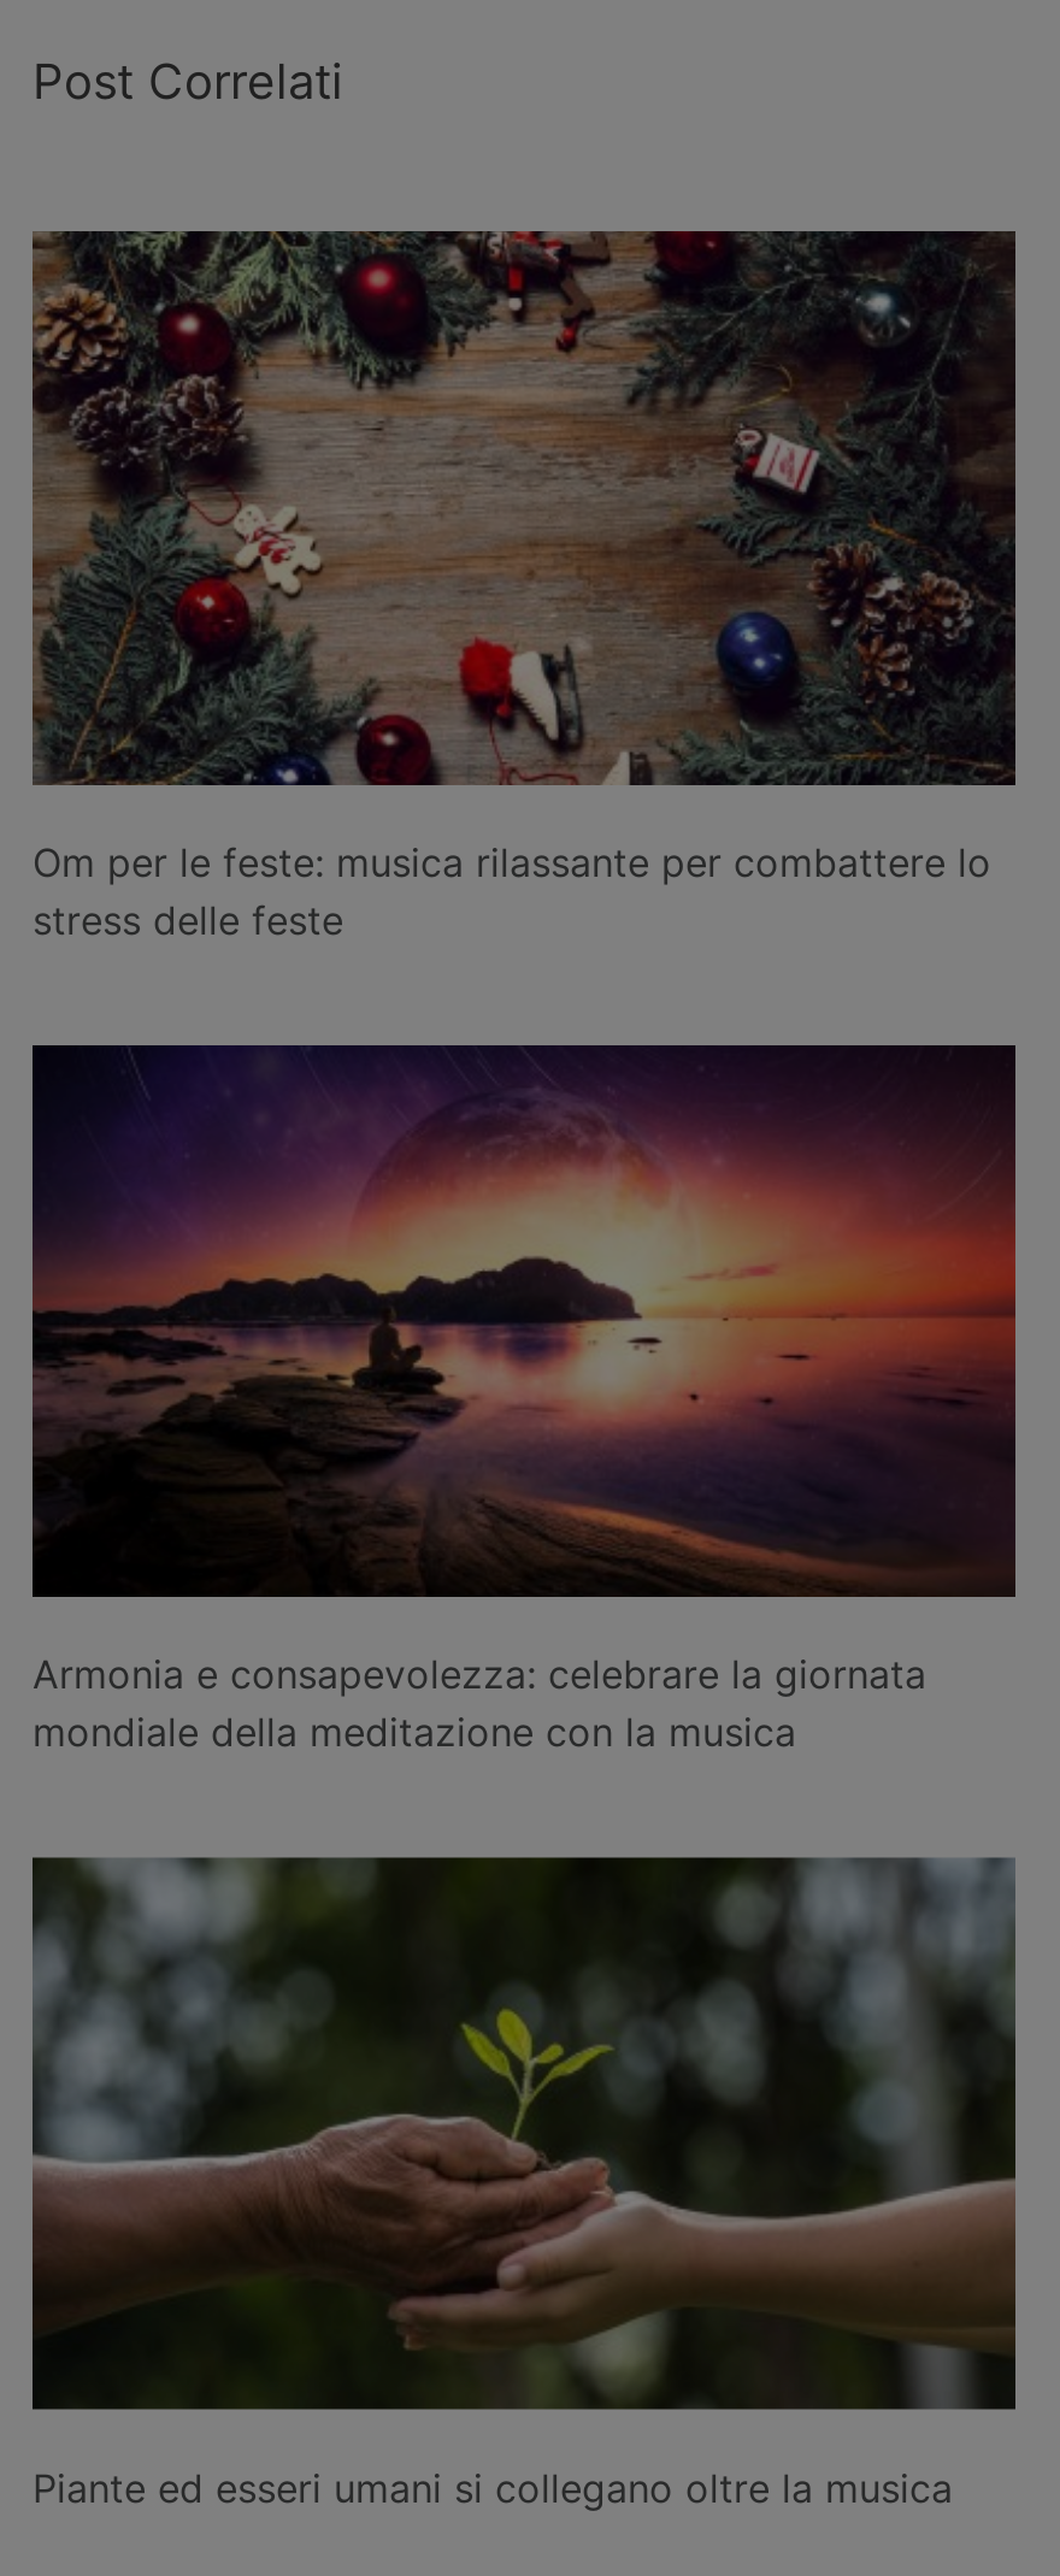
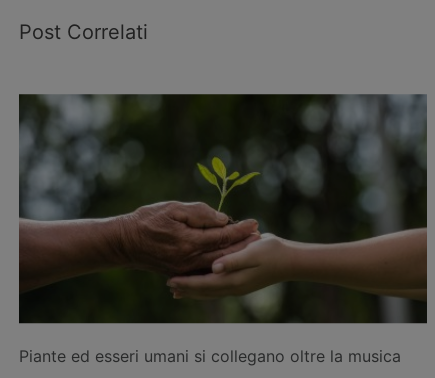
- [image]
- Om per le feste: musica rilassante per combattere lo
- stress delle feste

- [image]
- Armonia e consapevolezza: celebrare la giornata
- mondiale della meditazione con la musica
